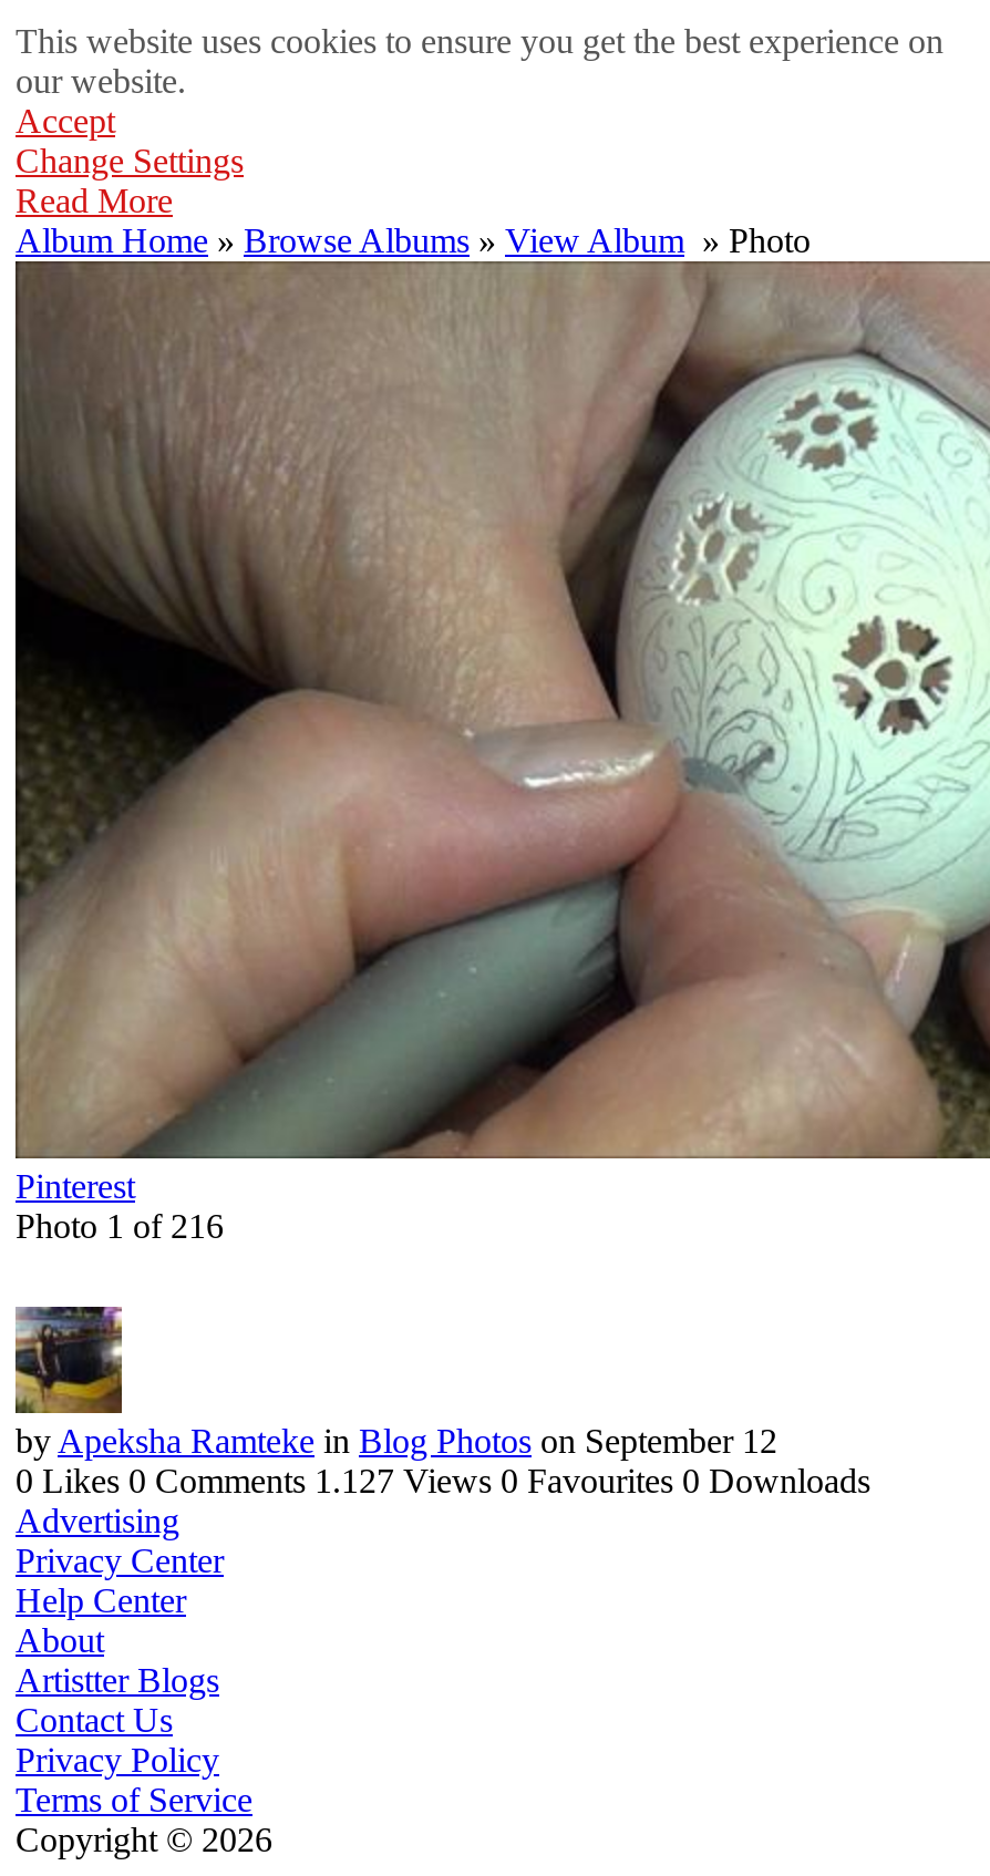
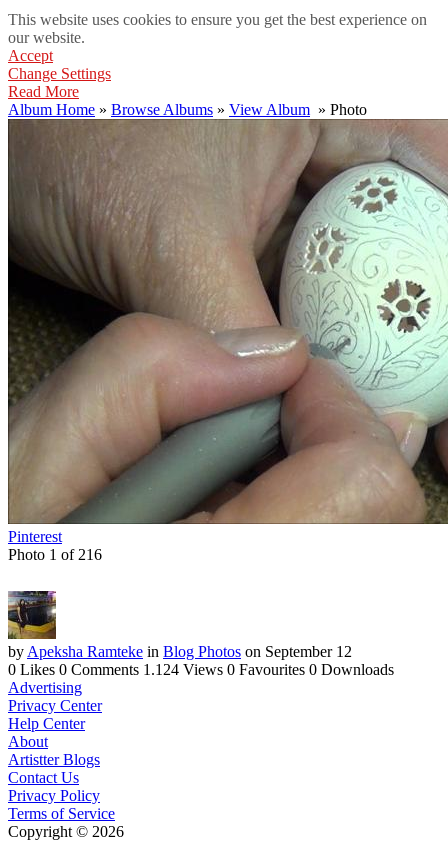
- 0 Likes 0 Comments 1.127 Views 0 Favourites 0 Downloads
+ 0 Likes 0 Comments 1.124 Views 0 Favourites 0 Downloads
